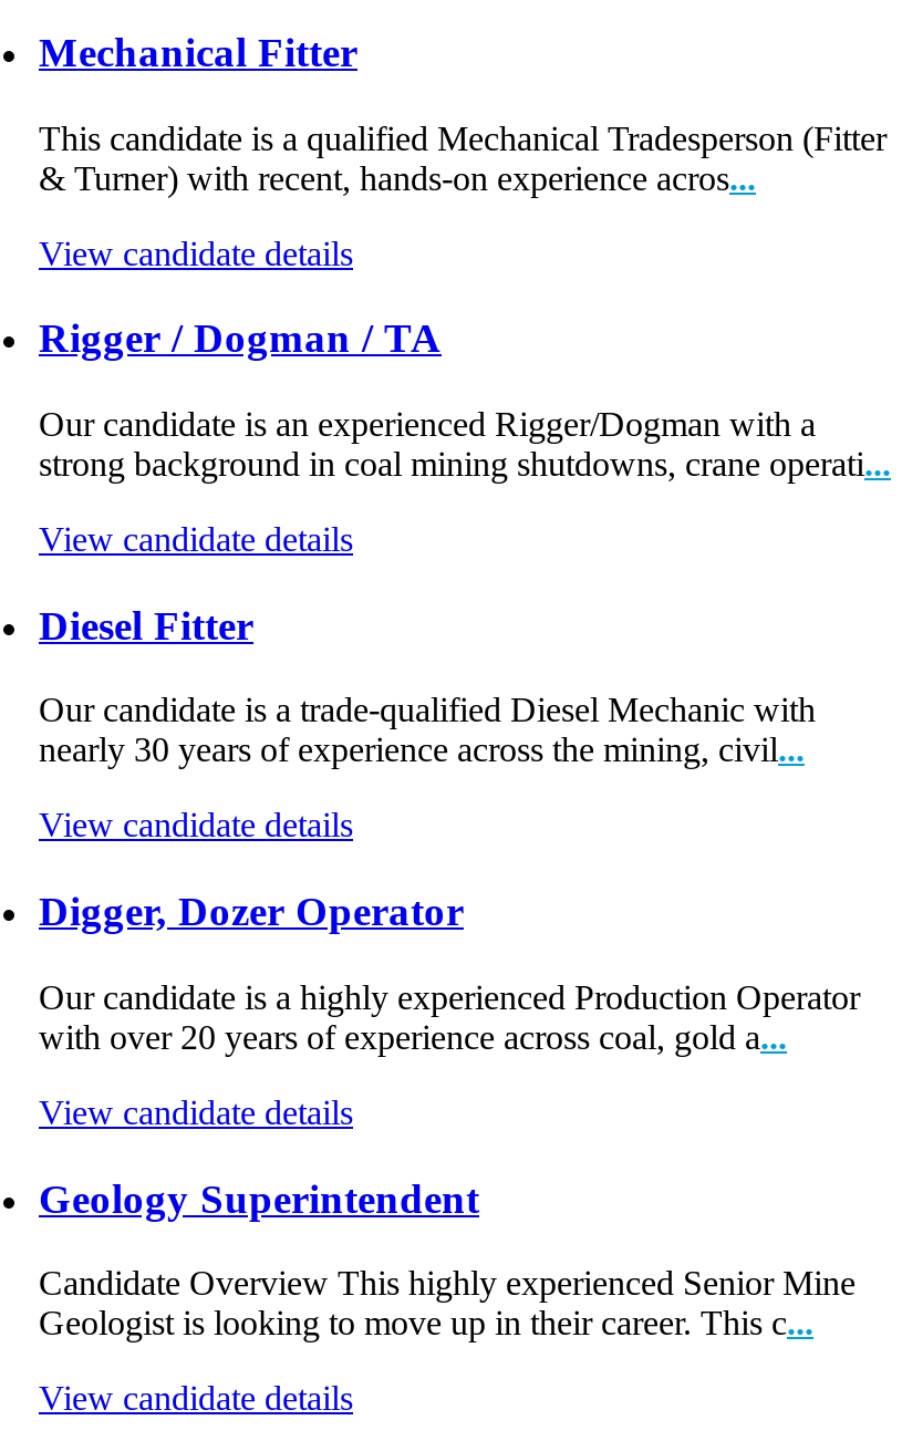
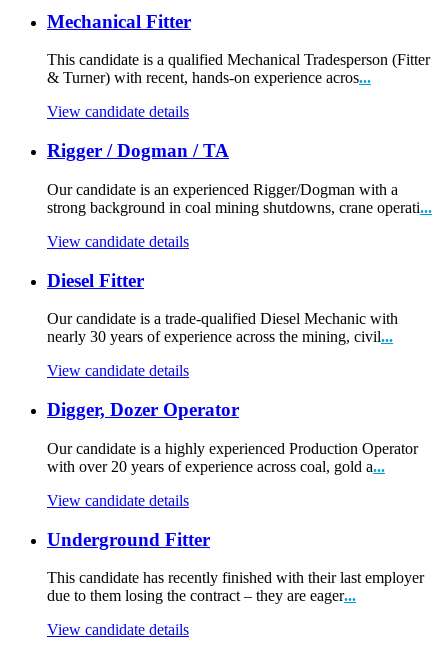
- Geology Superintendent
+ Underground Fitter

- Candidate Overview This highly experienced Senior Mine
- Geologist is looking to move up in their career. This c...
+ This candidate has recently finished with their last employer
+ due to them losing the contract – they are eager...
